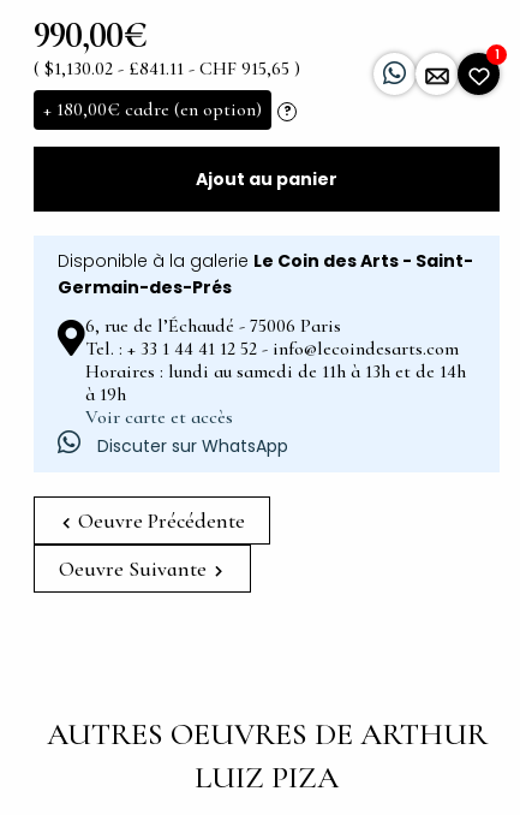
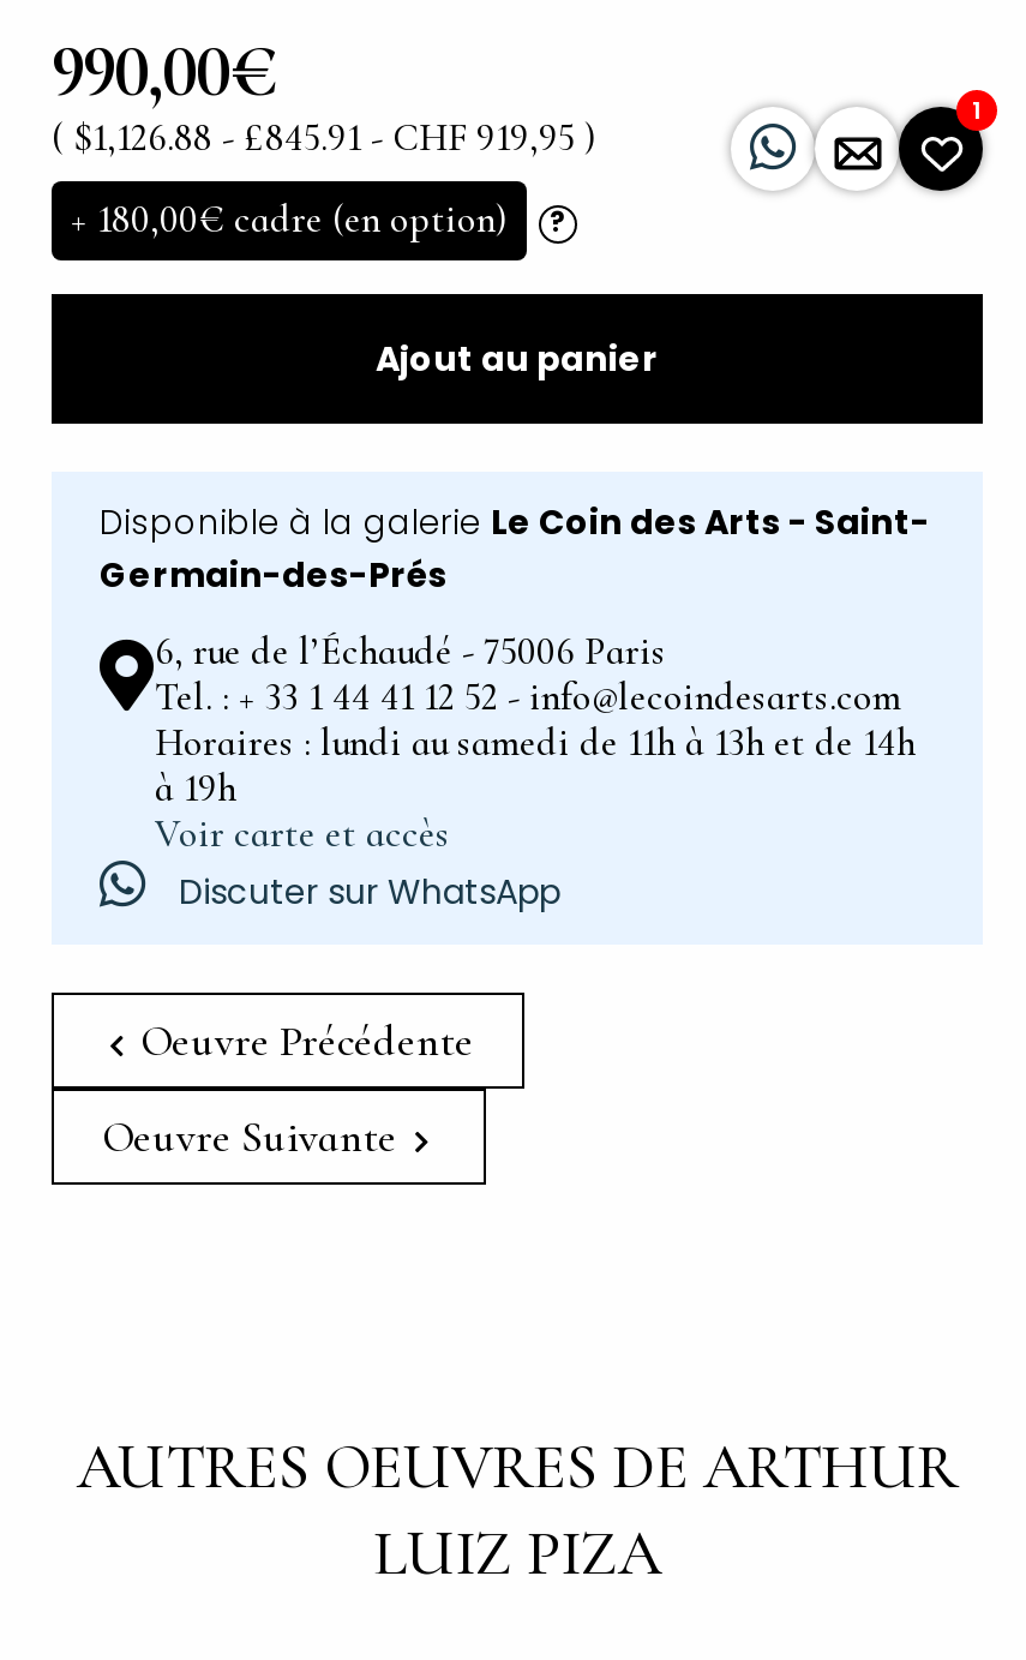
- ( $1,130.02 - £841.11 - CHF 915,65 )
+ ( $1,126.88 - £845.91 - CHF 919,95 )
